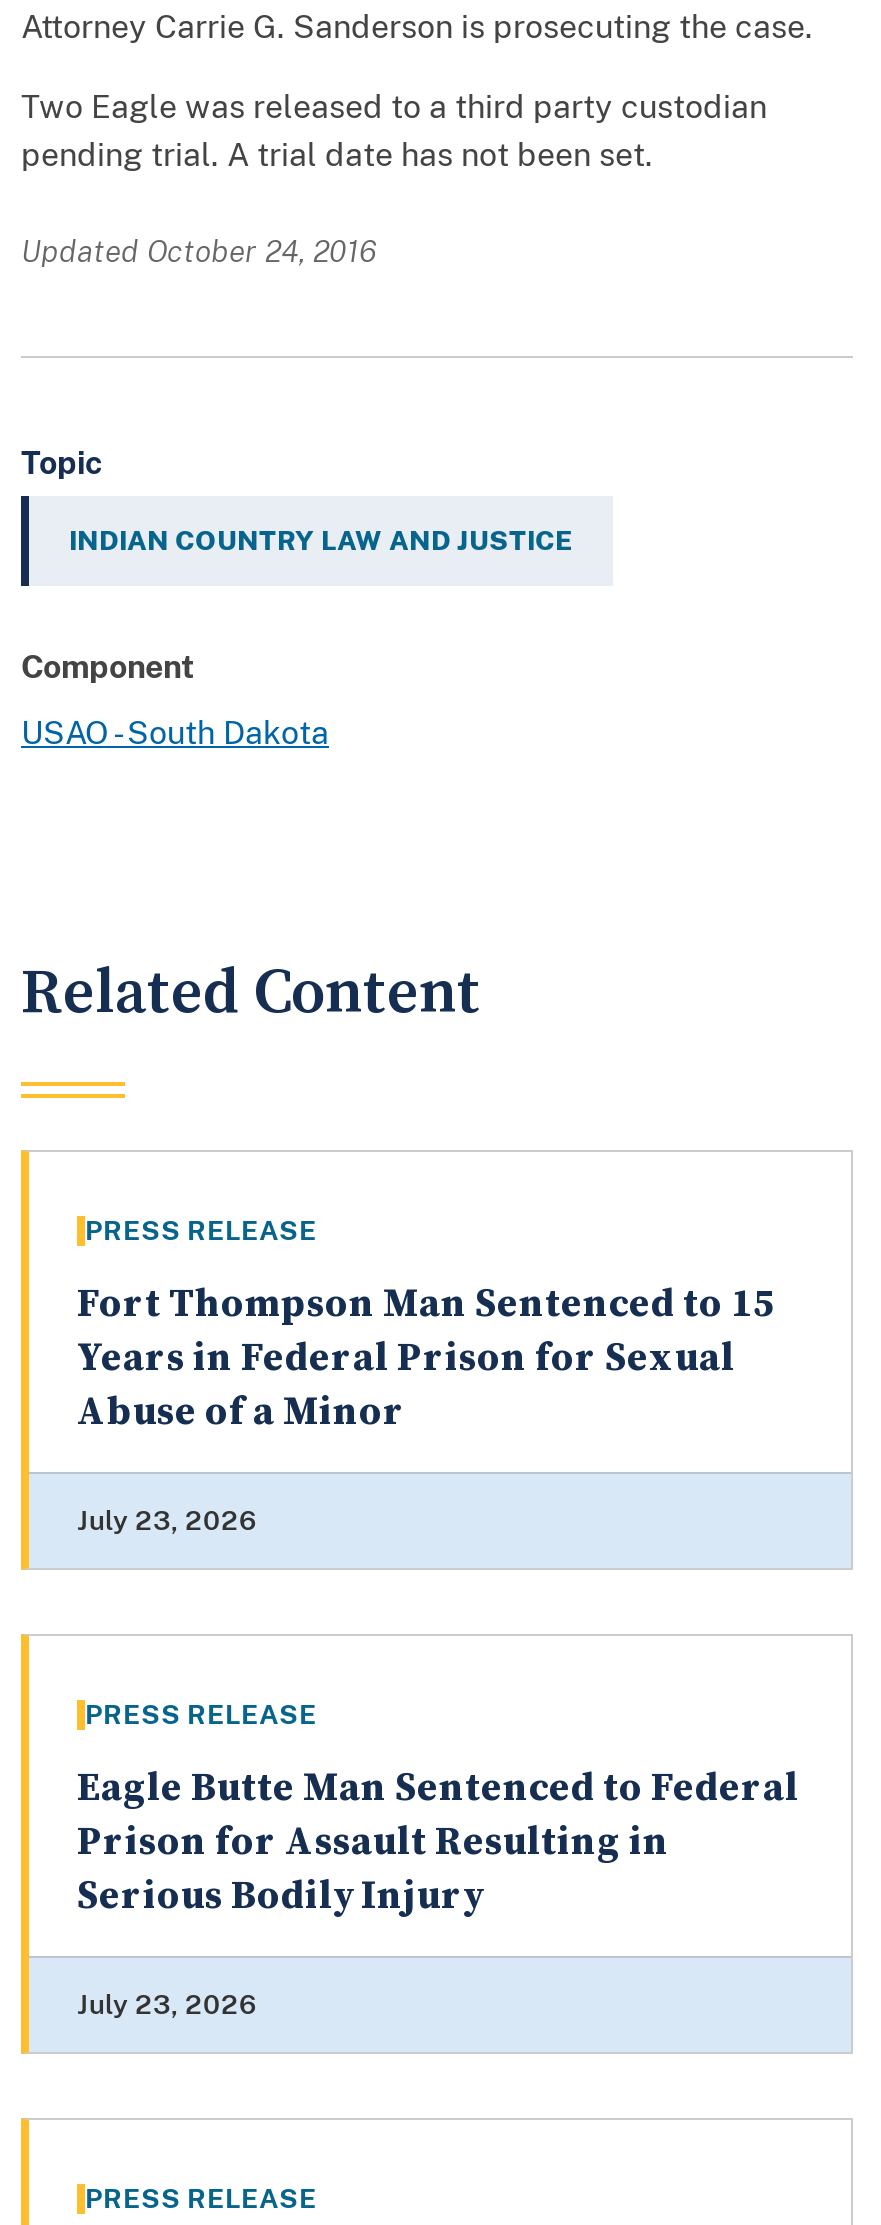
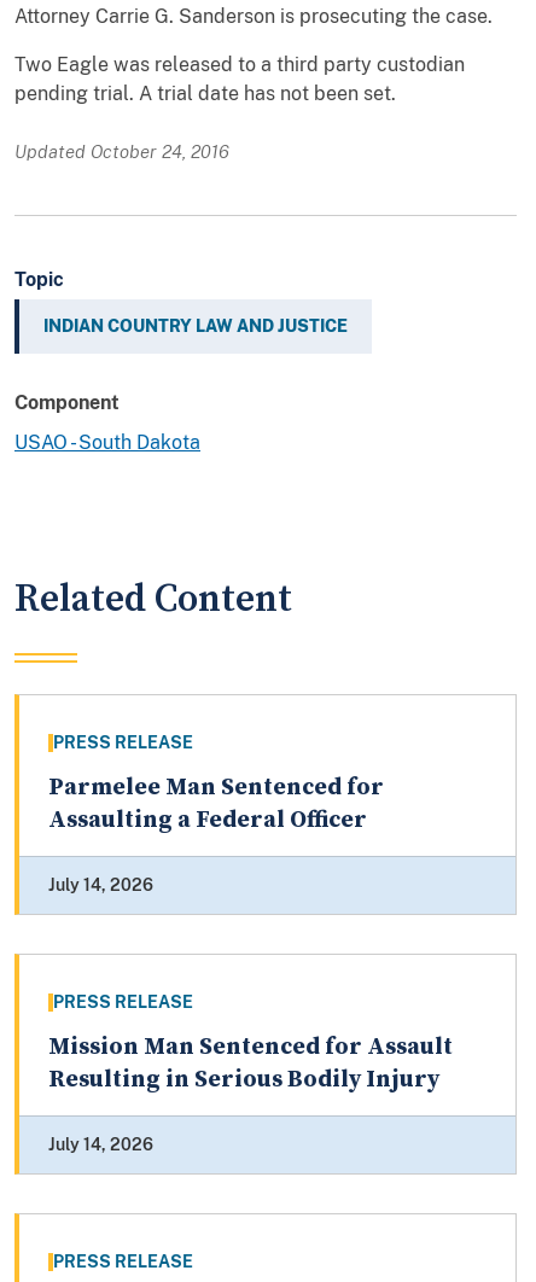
- Fort Thompson Man Sentenced to 15
- Years in Federal Prison for Sexual
- Abuse of a Minor
+ Parmelee Man Sentenced for
+ Assaulting a Federal Officer

- July 23, 2026
+ July 14, 2026

- Eagle Butte Man Sentenced to Federal
- Prison for Assault Resulting in
- Serious Bodily Injury
+ Mission Man Sentenced for Assault
+ Resulting in Serious Bodily Injury

- July 23, 2026
+ July 14, 2026
